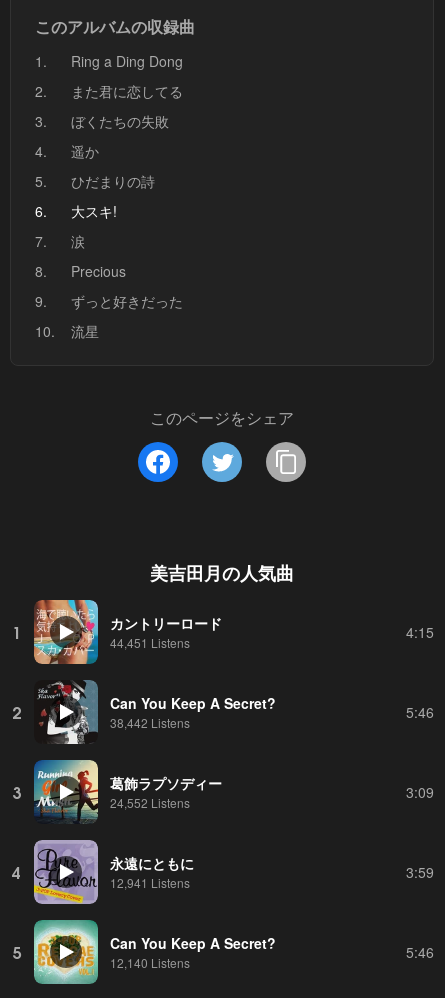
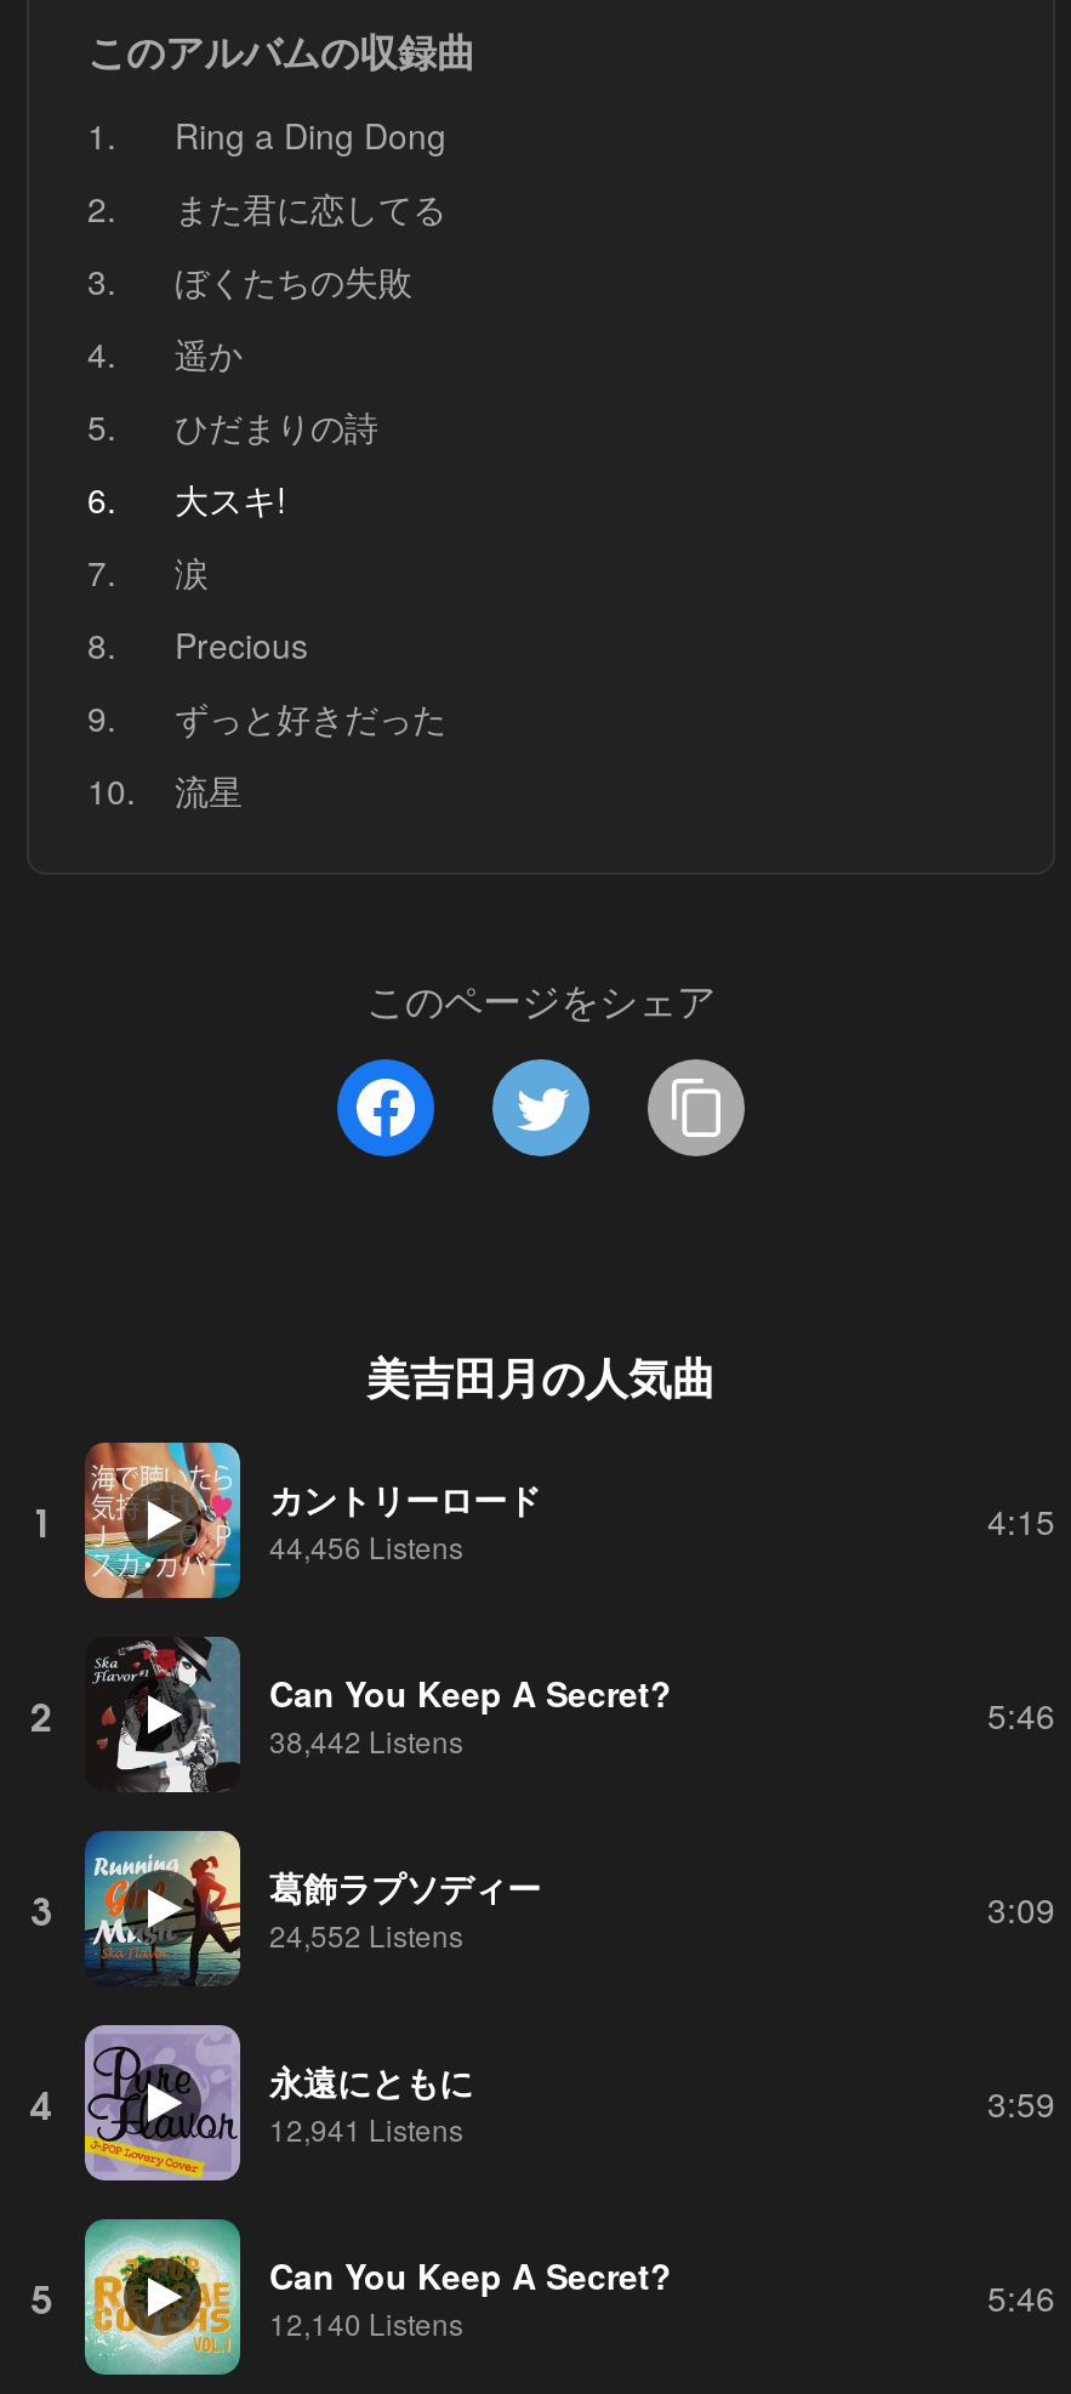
- 44,451 Listens
+ 44,456 Listens
